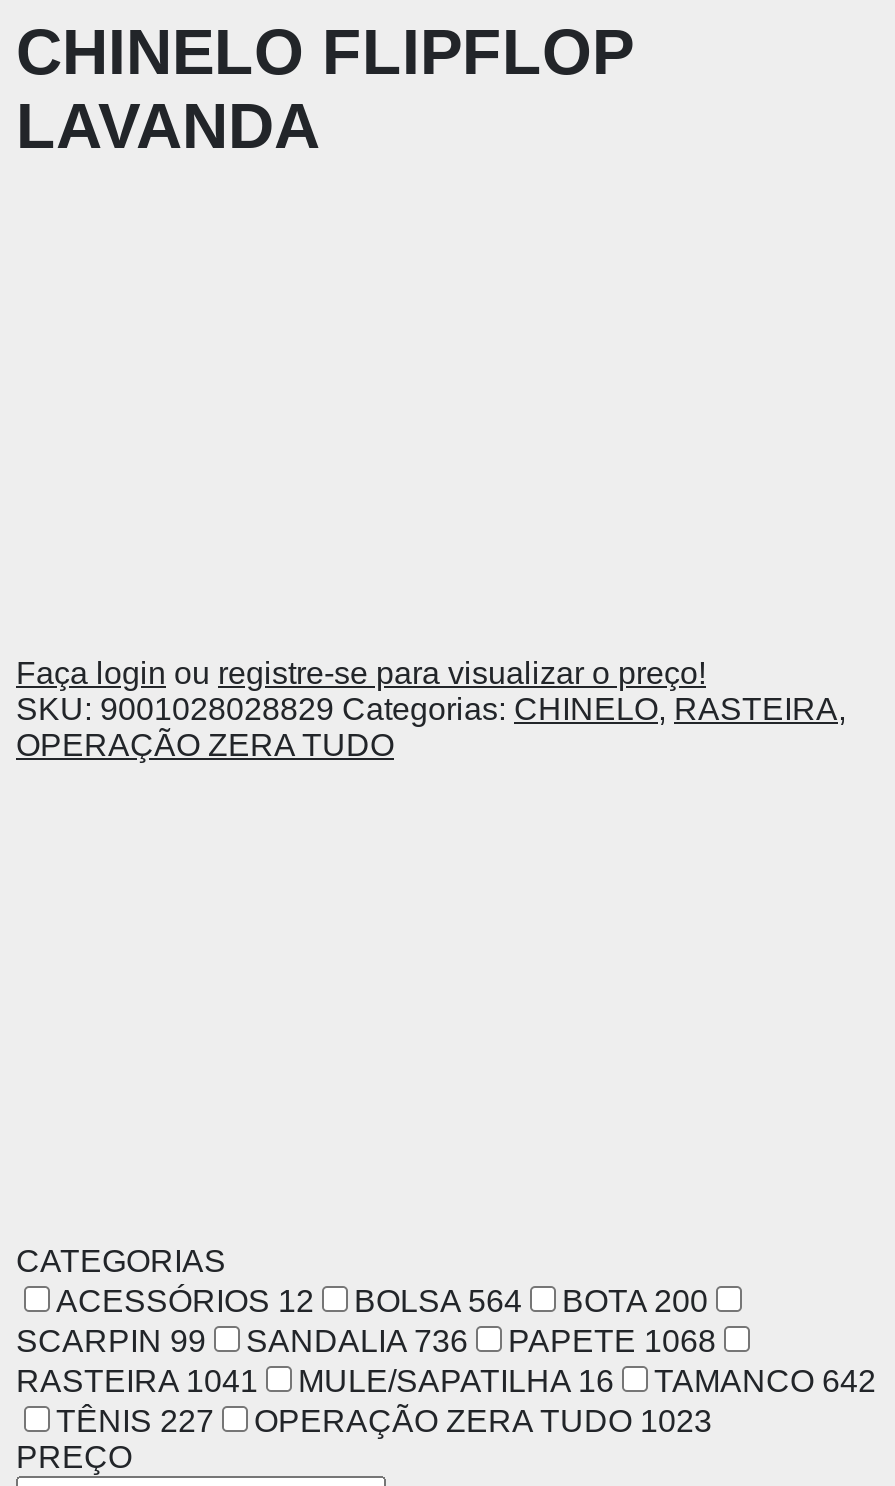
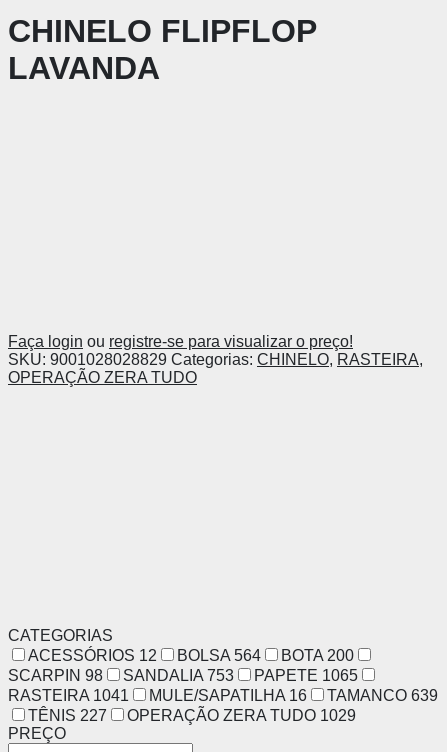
- SCARPIN 99
+ SCARPIN 98

- SANDALIA 736
+ SANDALIA 753

- PAPETE 1068
+ PAPETE 1065

- RASTEIRA 1041 MULE/SAPATILHA 16 TAMANCO 642
+ RASTEIRA 1041 MULE/SAPATILHA 16 TAMANCO 639

- OPERAÇÃO ZERA TUDO 1023
+ OPERAÇÃO ZERA TUDO 1029
